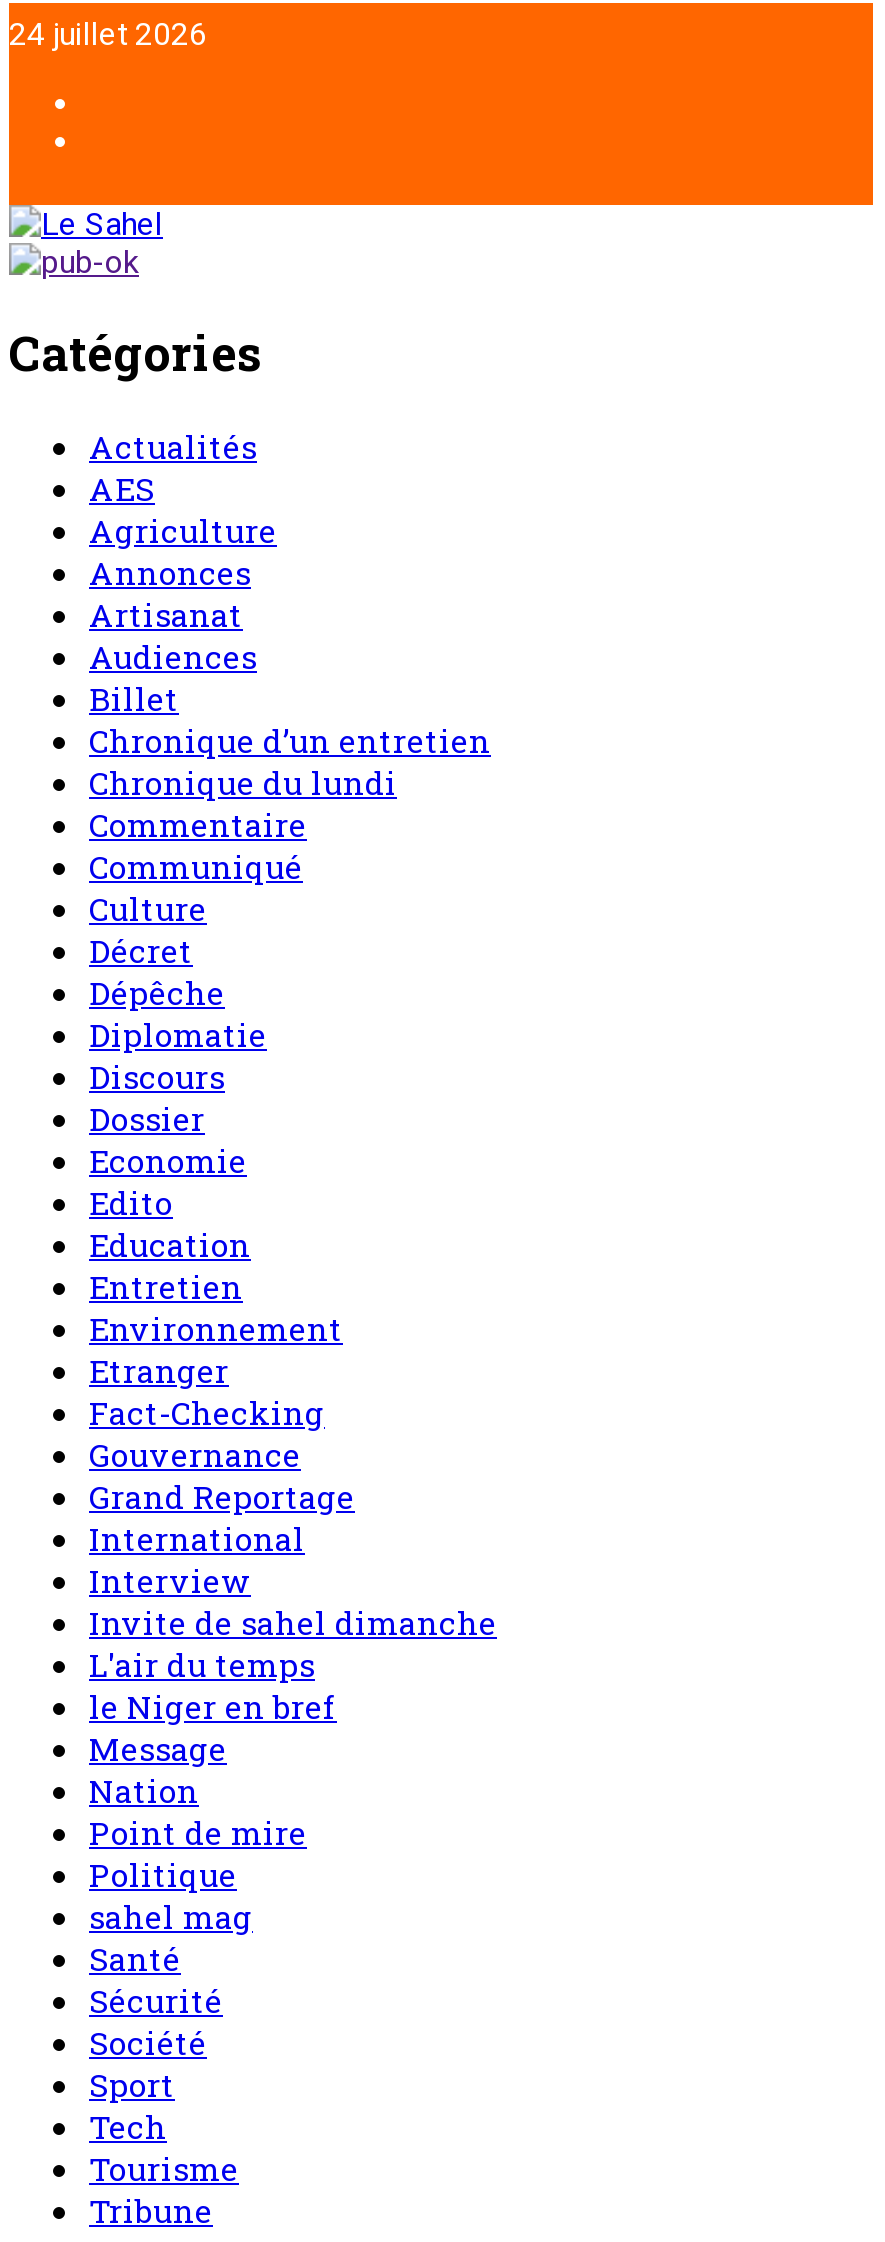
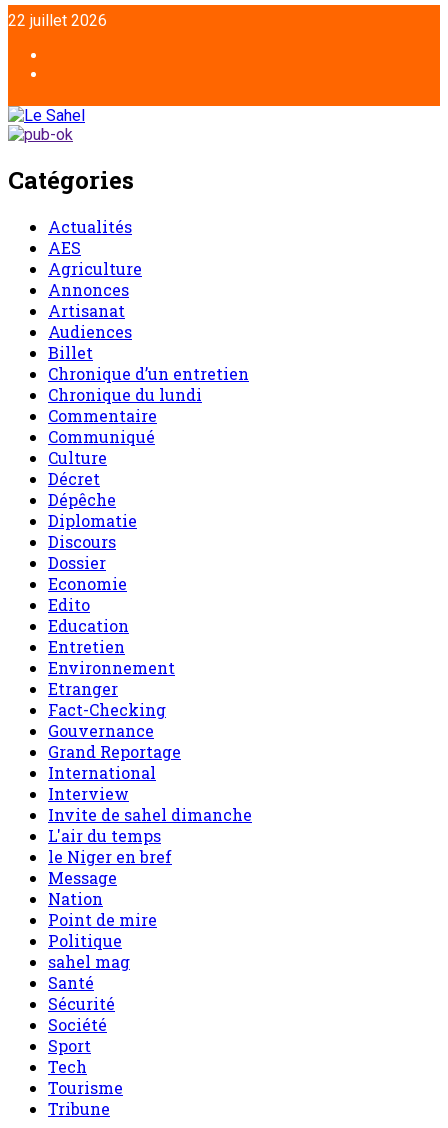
- 24 juillet 2026
+ 22 juillet 2026
